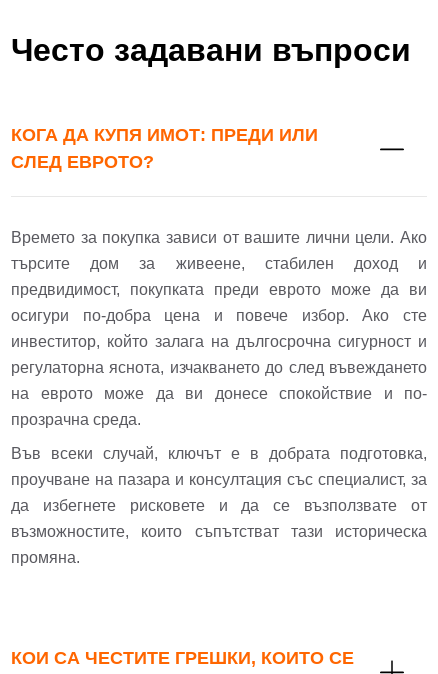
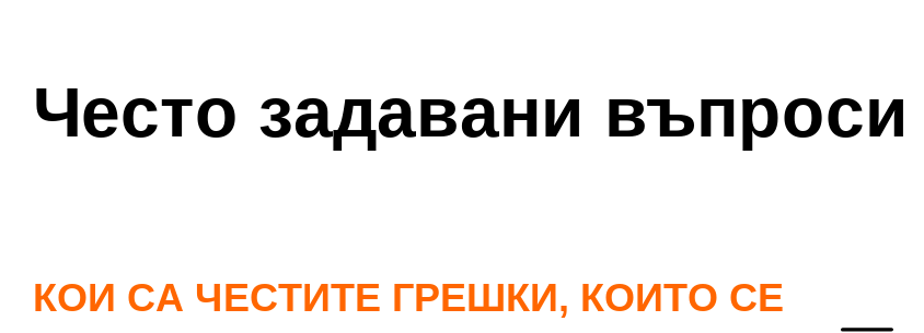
- КОГА ДА КУПЯ ИМОТ: ПРЕДИ ИЛИ
- СЛЕД ЕВРОТО?

- Времето за покупка зависи от вашите лични цели. Ако
- търсите дом за живеене, стабилен доход и
- предвидимост, покупката преди еврото може да ви
- осигури по-добра цена и повече избор. Ако сте
- инвеститор, който залага на дългосрочна сигурност и
- регулаторна яснота, изчакването до след въвеждането
- на еврото може да ви донесе спокойствие и по-
- прозрачна среда.
- Във всеки случай, ключът е в добрата подготовка,
- проучване на пазара и консултация със специалист, за
- да избегнете рисковете и да се възползвате от
- възможностите, които съпътстват тази историческа
- промяна.
